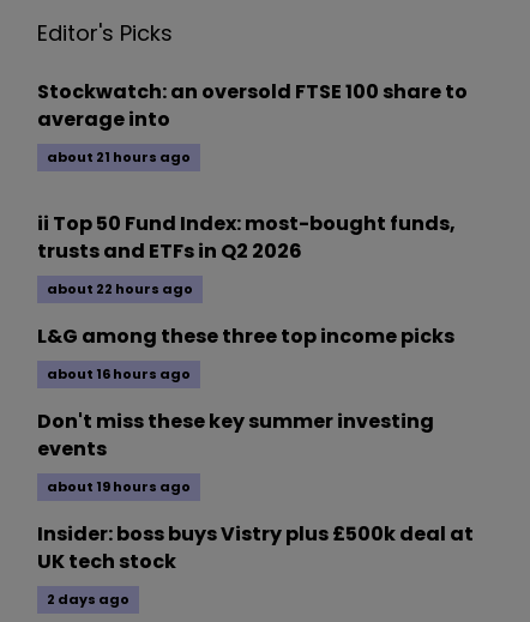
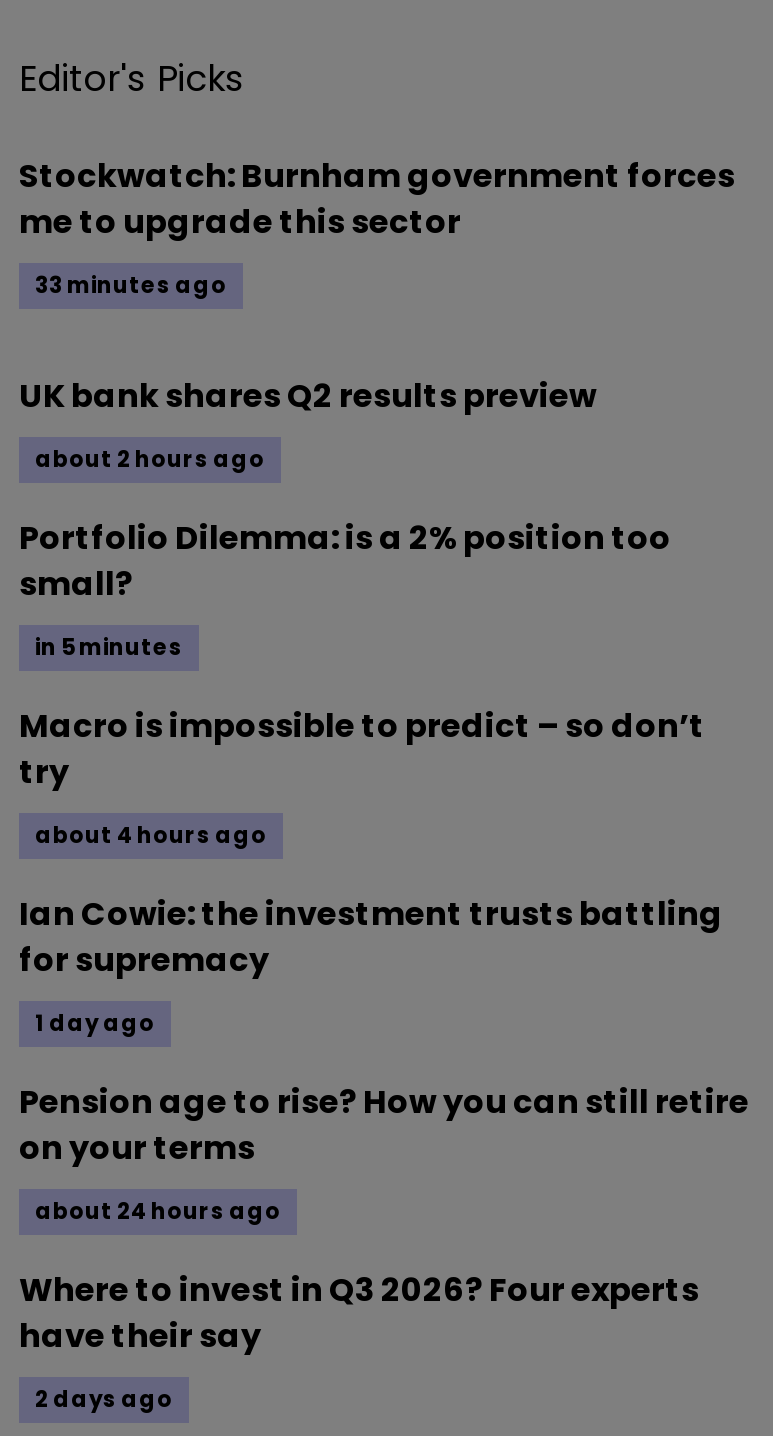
- Stockwatch: an oversold FTSE 100 share to
- average into
- about 21 hours ago
- ii Top 50 Fund Index: most-bought funds,
- trusts and ETFs in Q2 2026
- about 22 hours ago
- L&G among these three top income picks
- about 16 hours ago
- Don't miss these key summer investing
- events
- about 19 hours ago
- Insider: boss buys Vistry plus £500k deal at
- UK tech stock
+ Stockwatch: Burnham government forces
+ me to upgrade this sector
+ 33 minutes ago
+ UK bank shares Q2 results preview
+ about 2 hours ago
+ Portfolio Dilemma: is a 2% position too
+ small?
+ in 5 minutes
+ Macro is impossible to predict – so don’t
+ try
+ about 4 hours ago
+ Ian Cowie: the investment trusts battling
+ for supremacy
+ 1 day ago
+ Pension age to rise? How you can still retire
+ on your terms
+ about 24 hours ago
+ Where to invest in Q3 2026? Four experts
+ have their say
